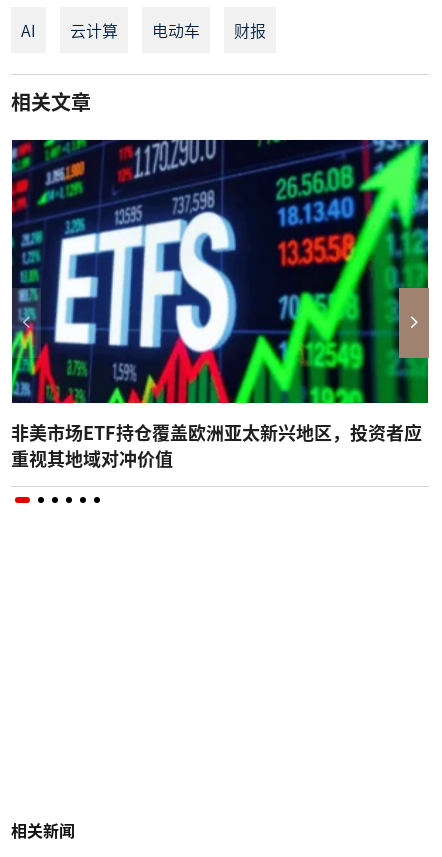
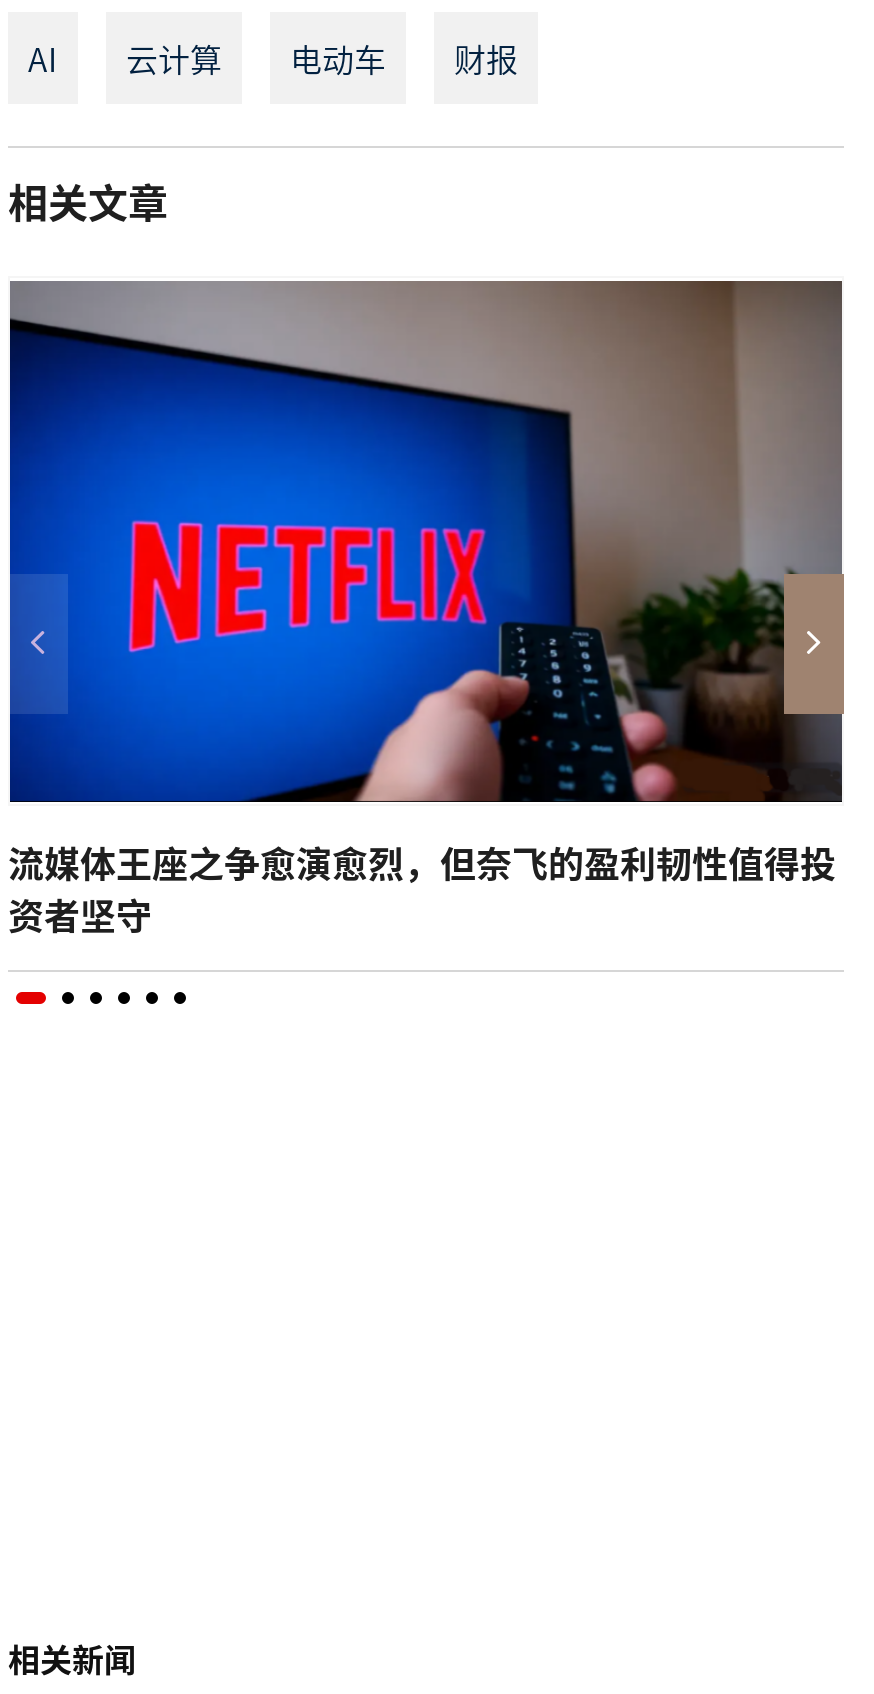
- [image]
- 非美市场ETF持仓覆盖欧洲亚太新兴地区，投资者应
- 重视其地域对冲价值
+ [image]
+ 流媒体王座之争愈演愈烈，但奈飞的盈利韧性值得投
+ 资者坚守
